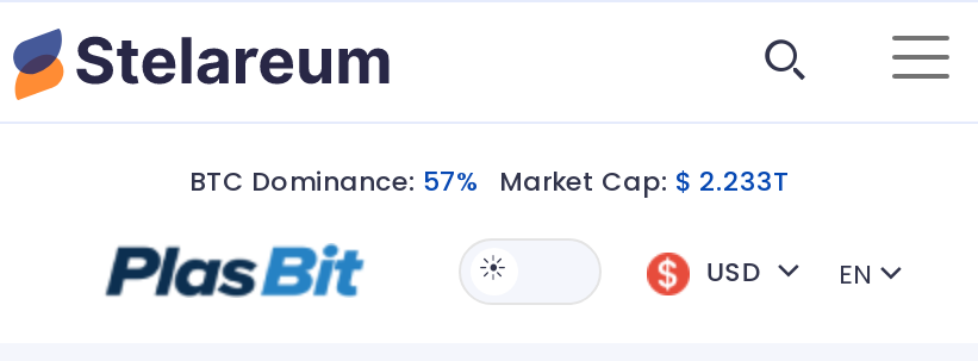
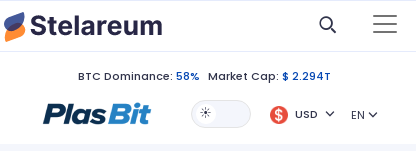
- BTC Dominance: 57% Market Cap: $ 2.233T
+ BTC Dominance: 58% Market Cap: $ 2.294T
